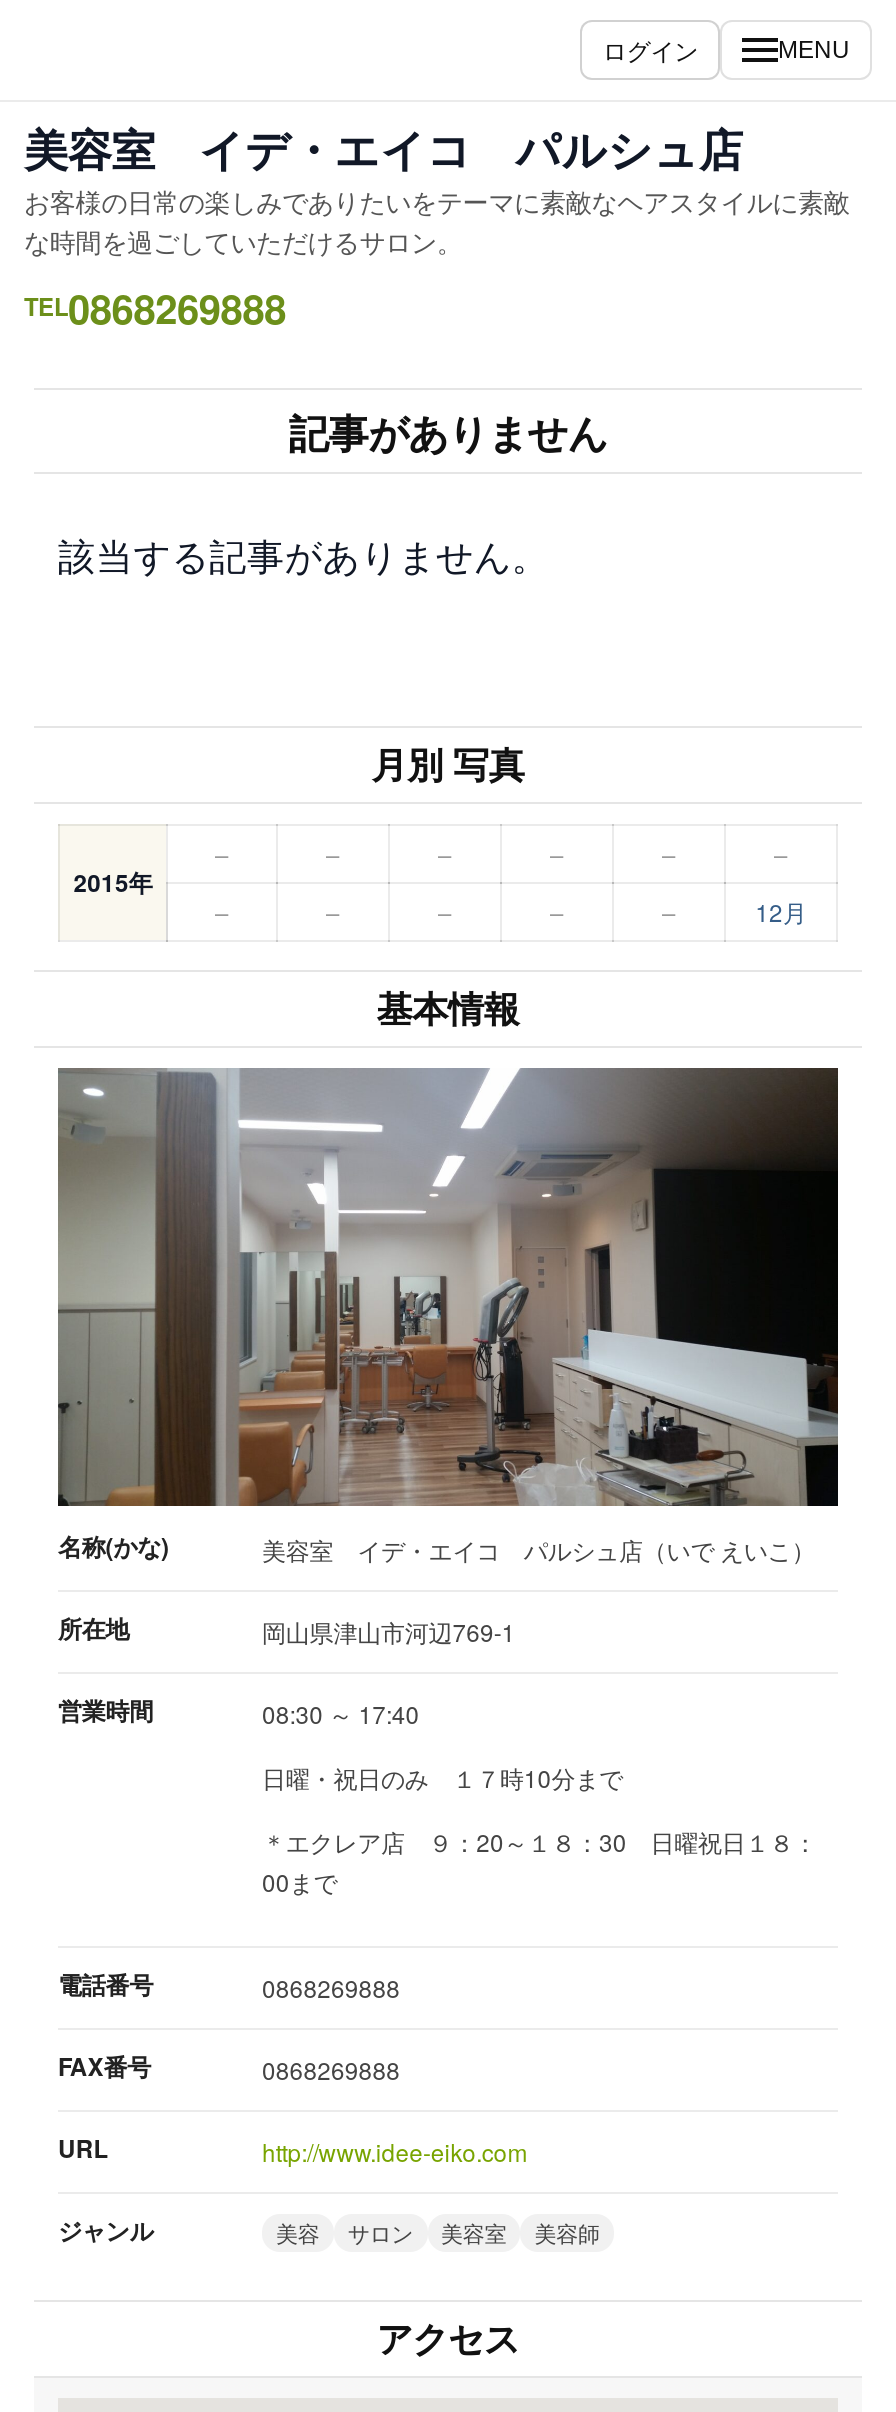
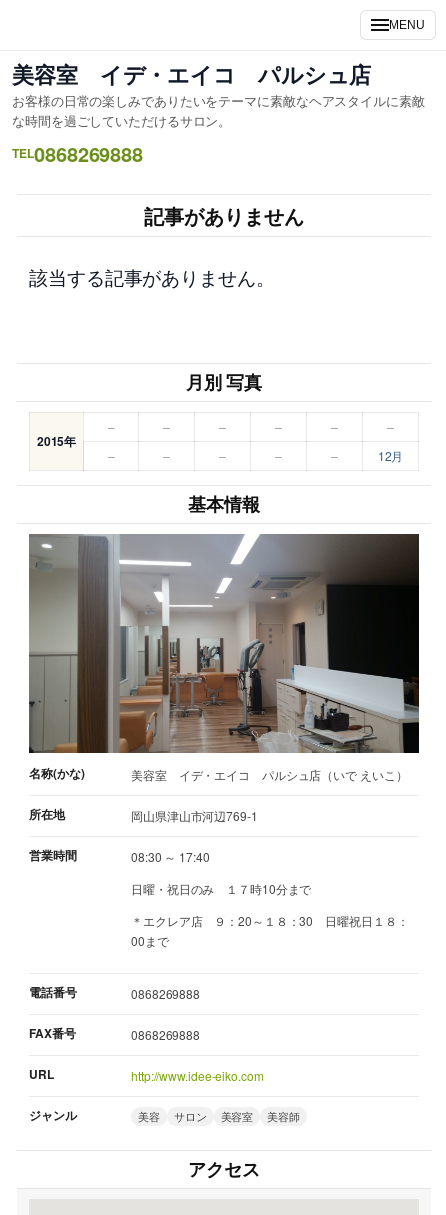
- ログイン
